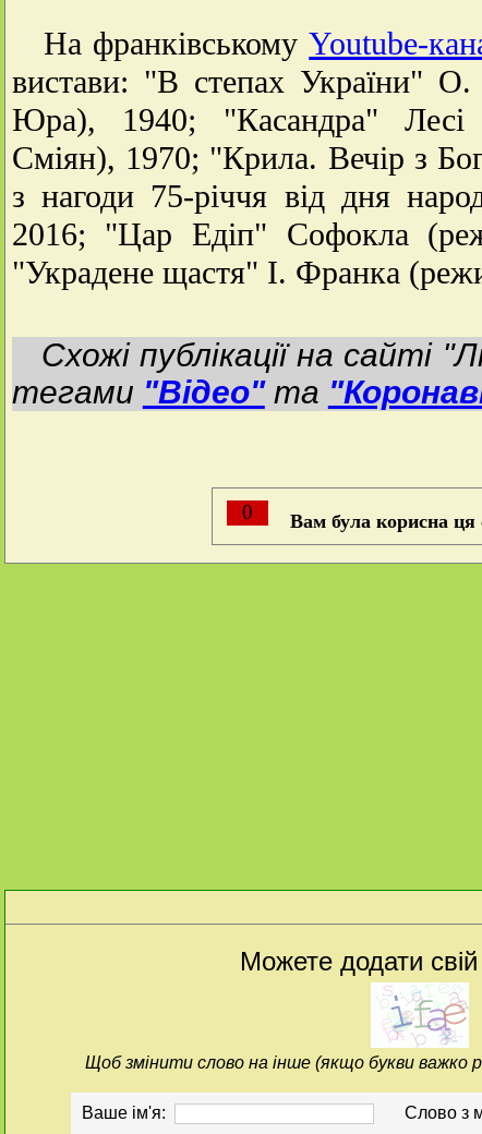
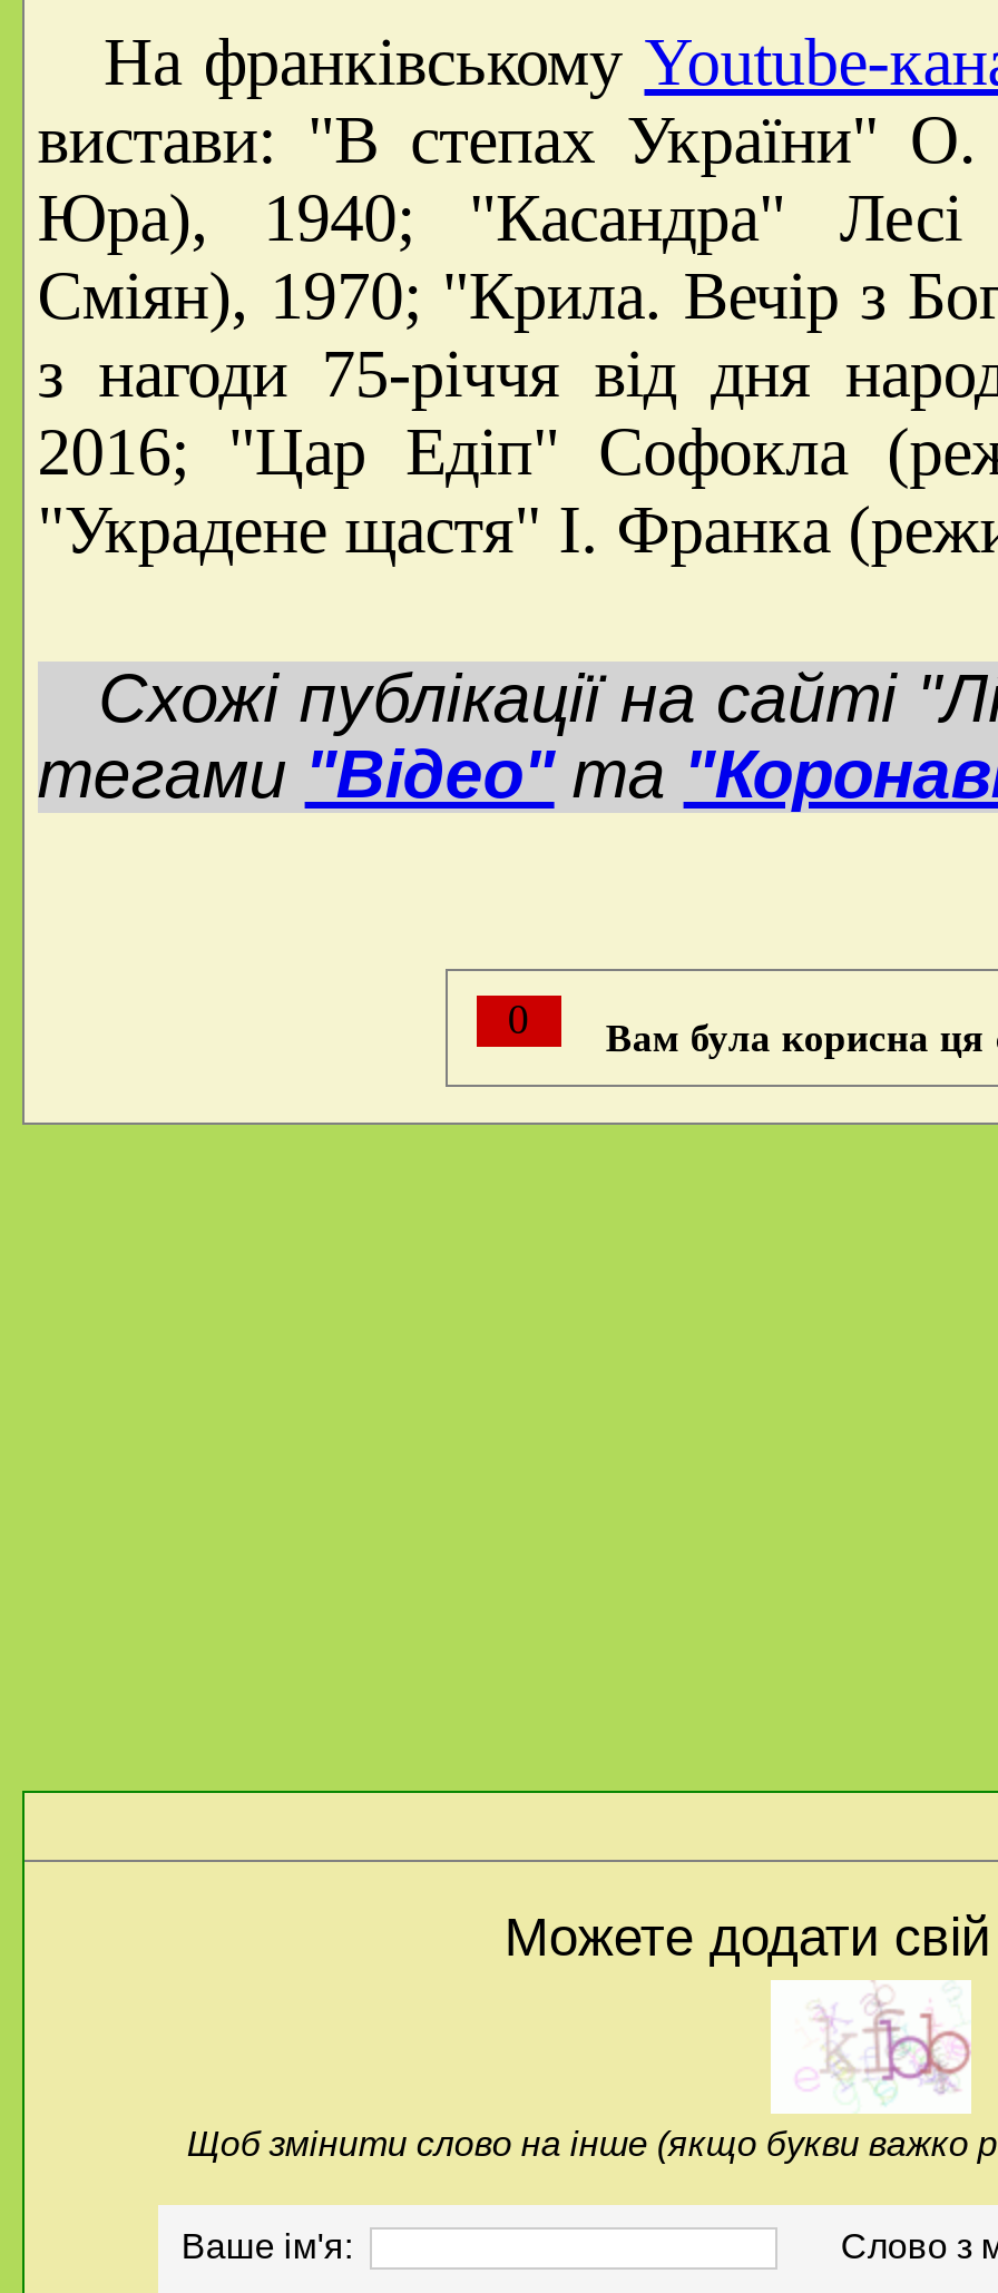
- [image]
+ [image]
